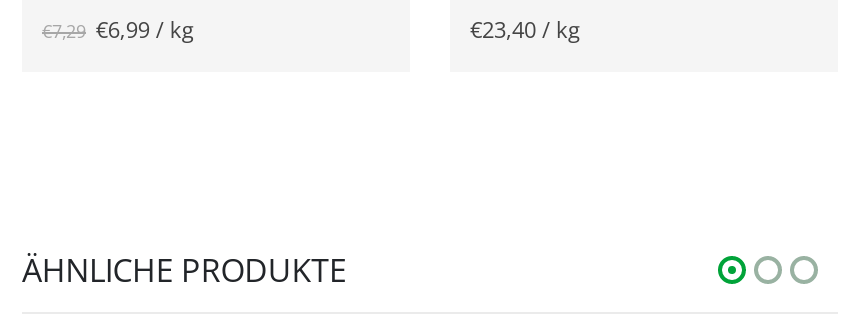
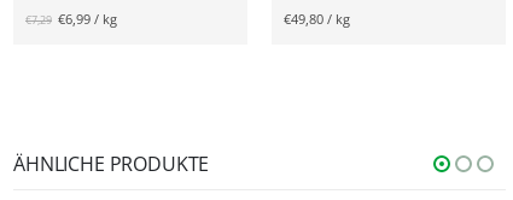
- €23,40 / kg
+ €49,80 / kg
